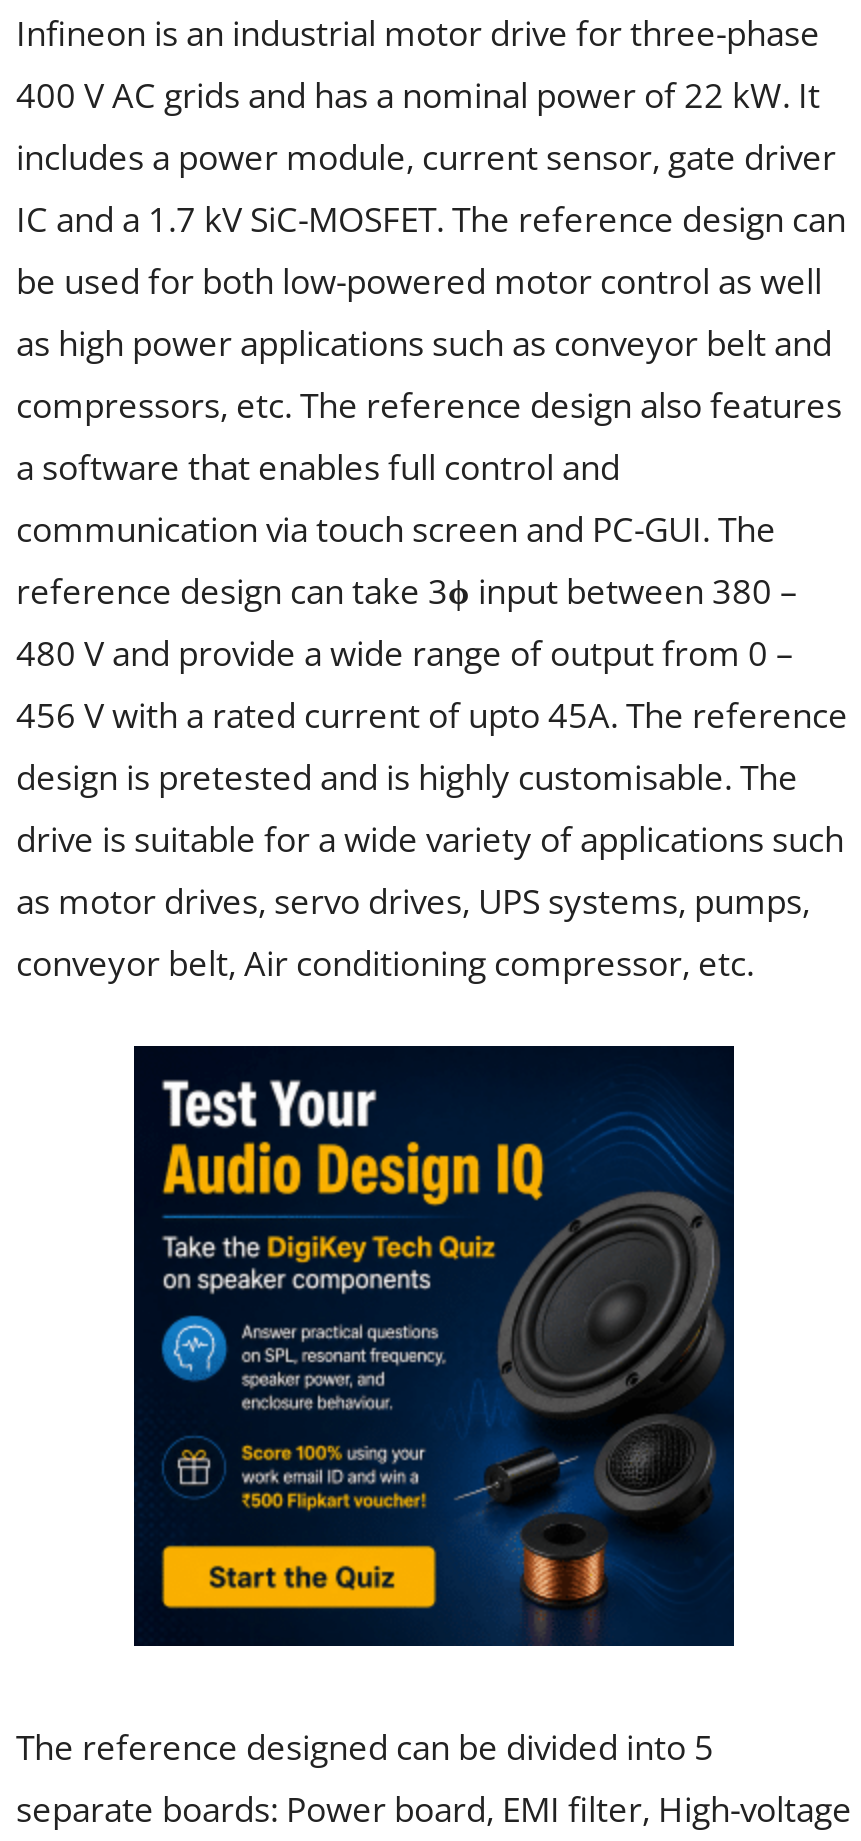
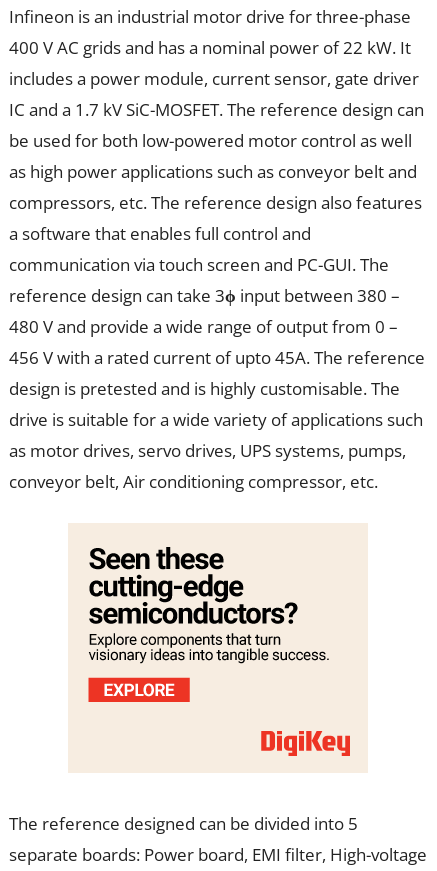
- [image]
+ [image]
